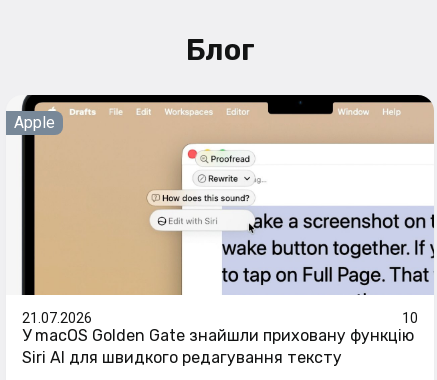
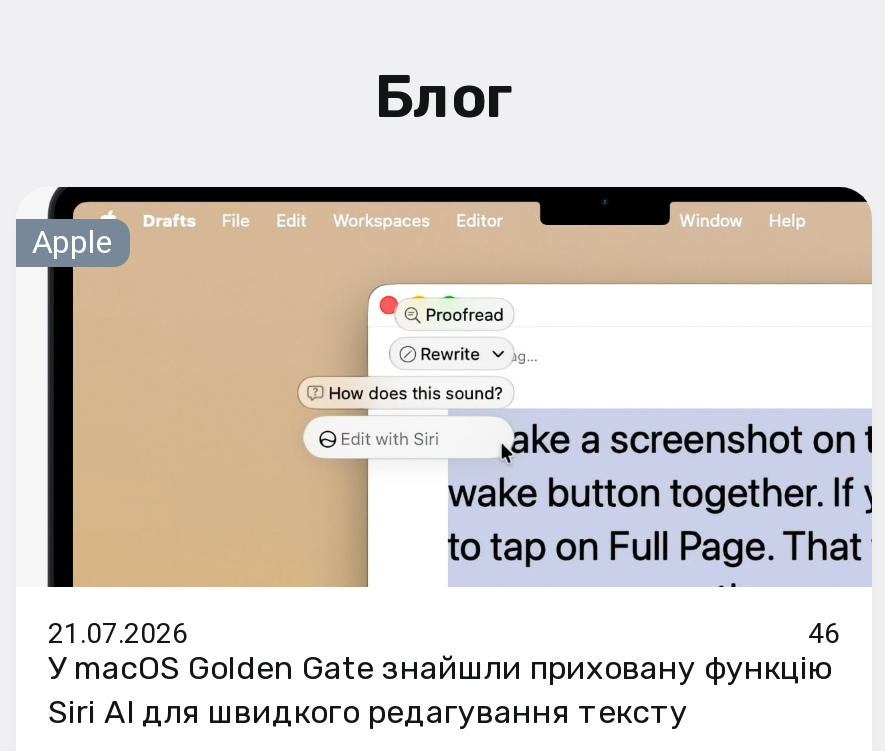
- 10
+ 46
